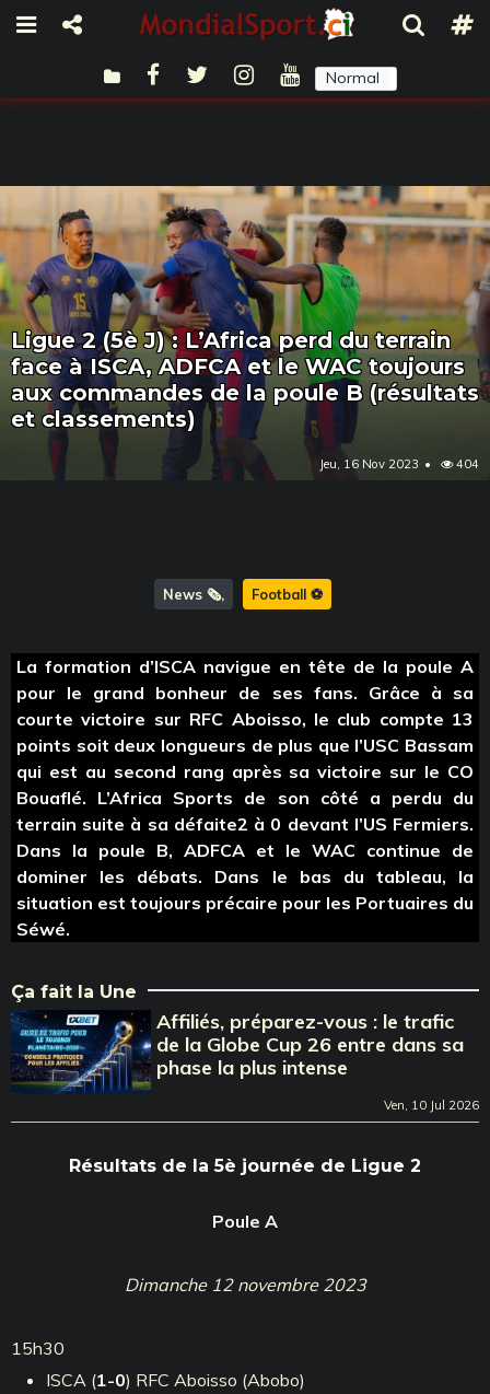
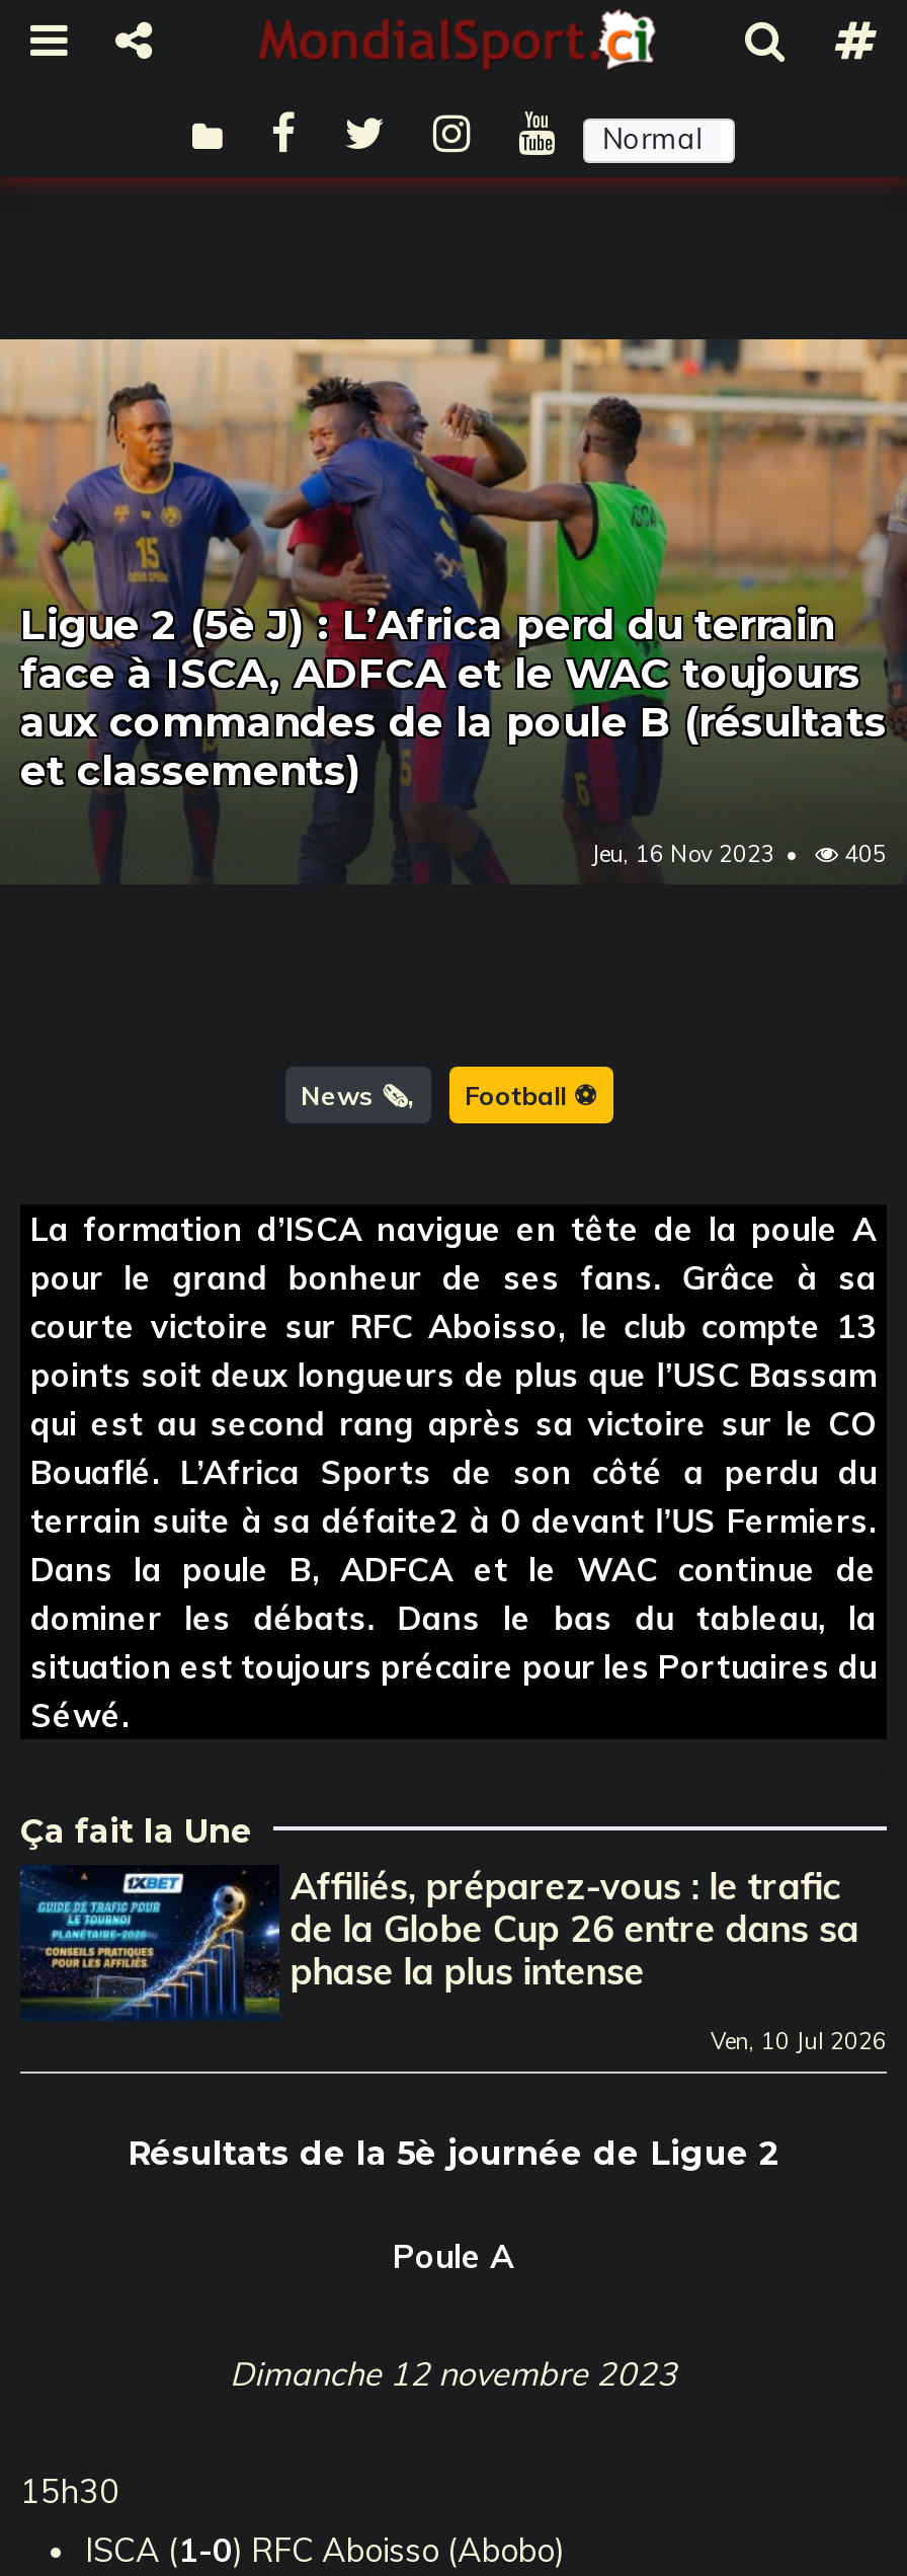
- 404
+ 405
